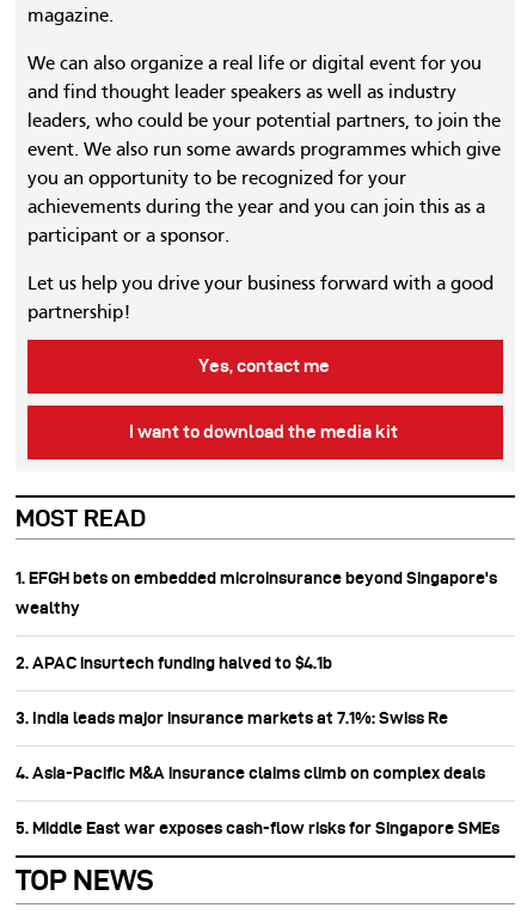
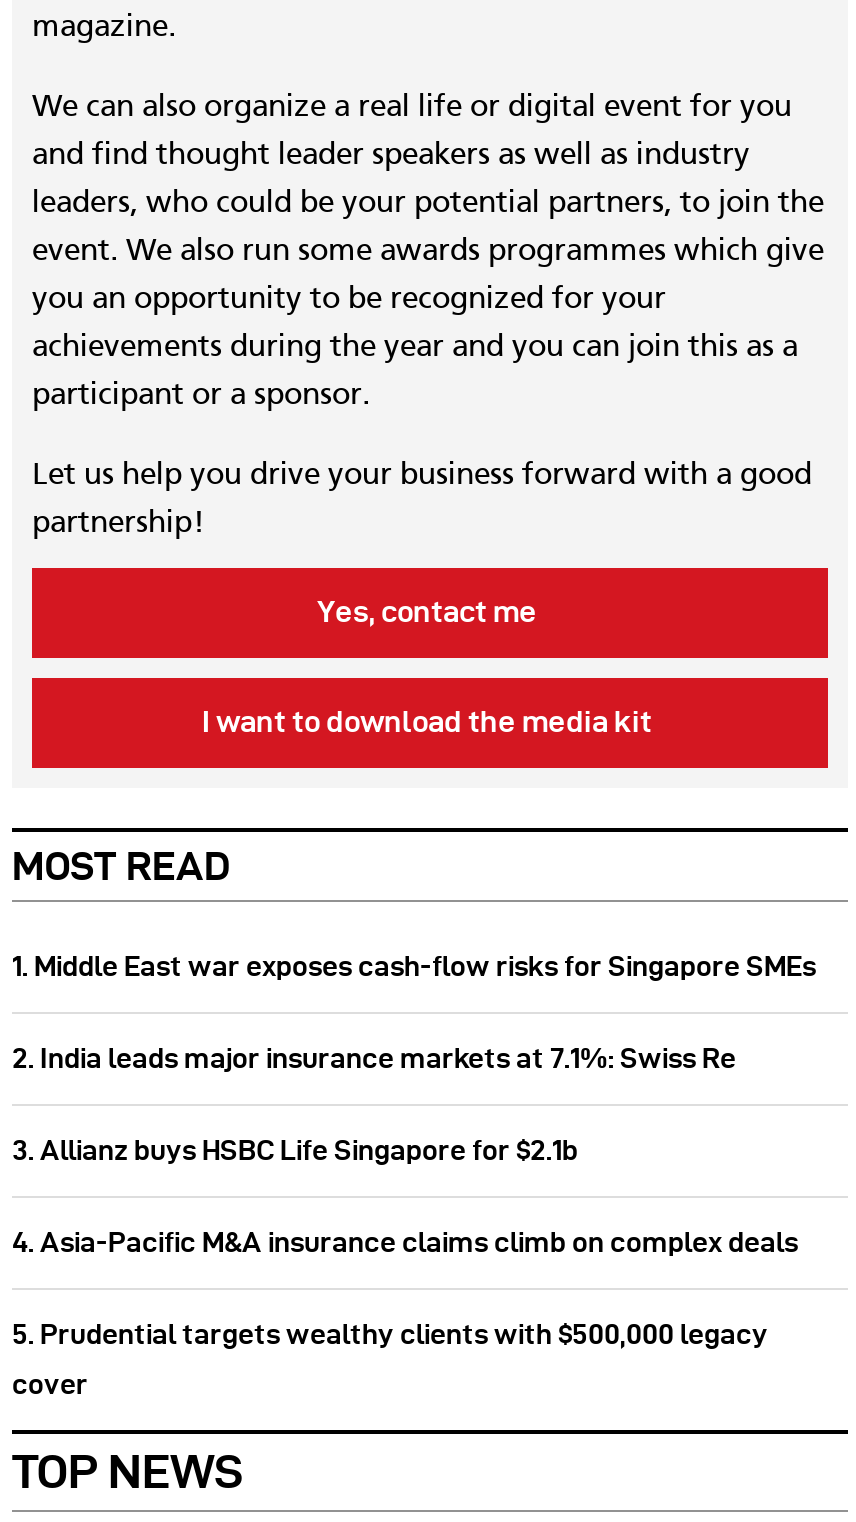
- 1. EFGH bets on embedded microinsurance beyond Singapore's
- wealthy
- 2. APAC insurtech funding halved to $4.1b
- 3. India leads major insurance markets at 7.1%: Swiss Re
+ 1. Middle East war exposes cash-flow risks for Singapore SMEs
+ 2. India leads major insurance markets at 7.1%: Swiss Re
+ 3. Allianz buys HSBC Life Singapore for $2.1b

moved up: 4. Asia-Pacific M&A insurance claims climb on complex deals

- 5. Middle East war exposes cash-flow risks for Singapore SMEs
+ 5. Prudential targets wealthy clients with $500,000 legacy
+ cover
